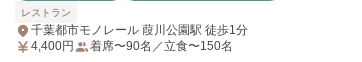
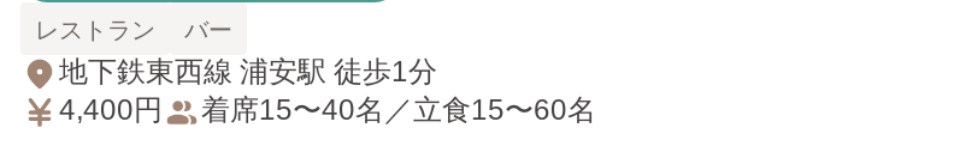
- 千葉都市モノレール 葭川公園駅 徒歩1分
+ バー
+ 地下鉄東西線 浦安駅 徒歩1分

- 着席〜90名／立食〜150名
+ 着席15〜40名／立食15〜60名
